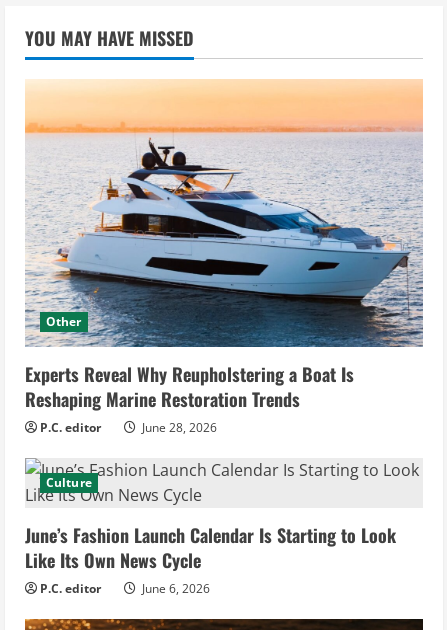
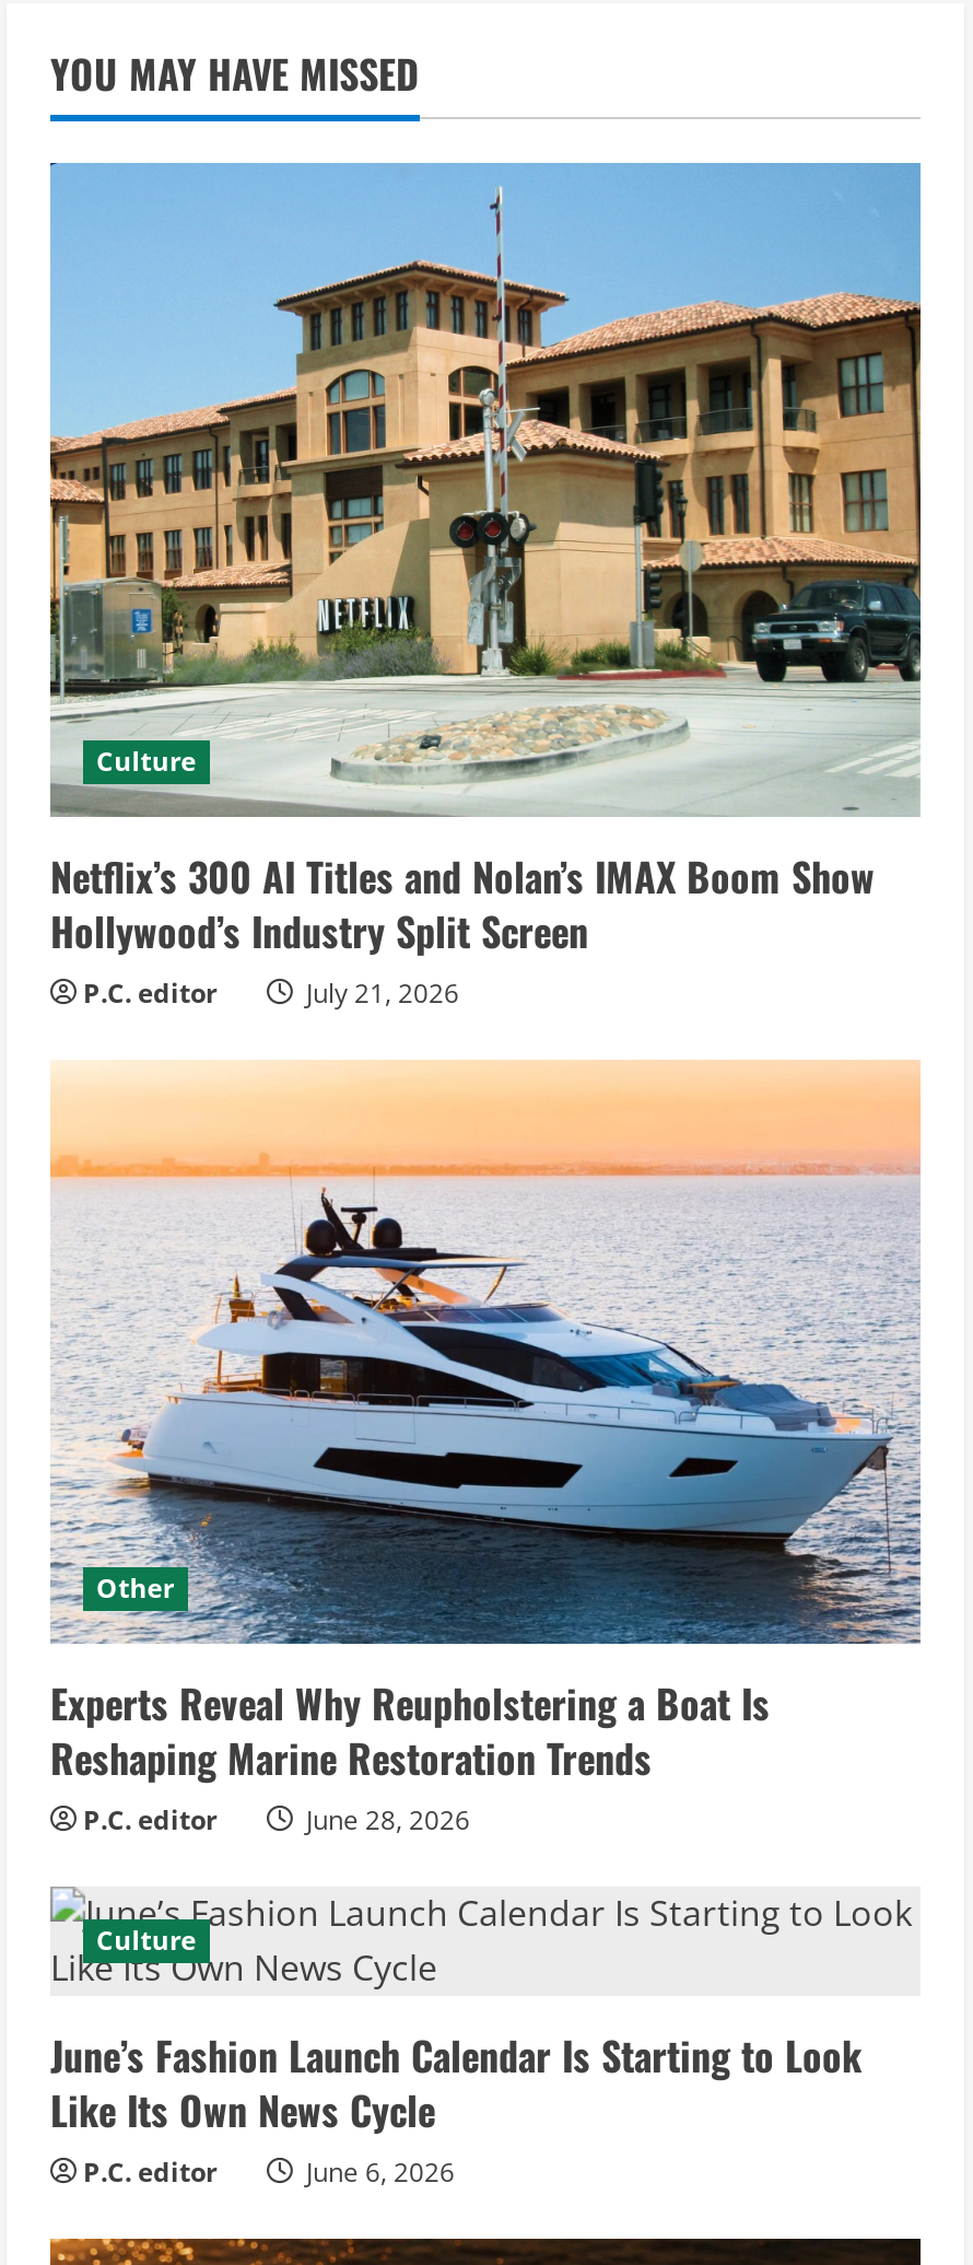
+ [image]
+ Culture
+ Netflix’s 300 AI Titles and Nolan’s IMAX Boom Show
+ Hollywood’s Industry Split Screen
+ P.C. editor
+ July 21, 2026
